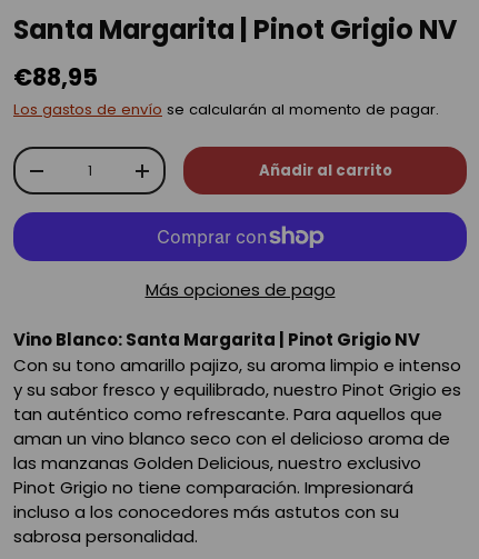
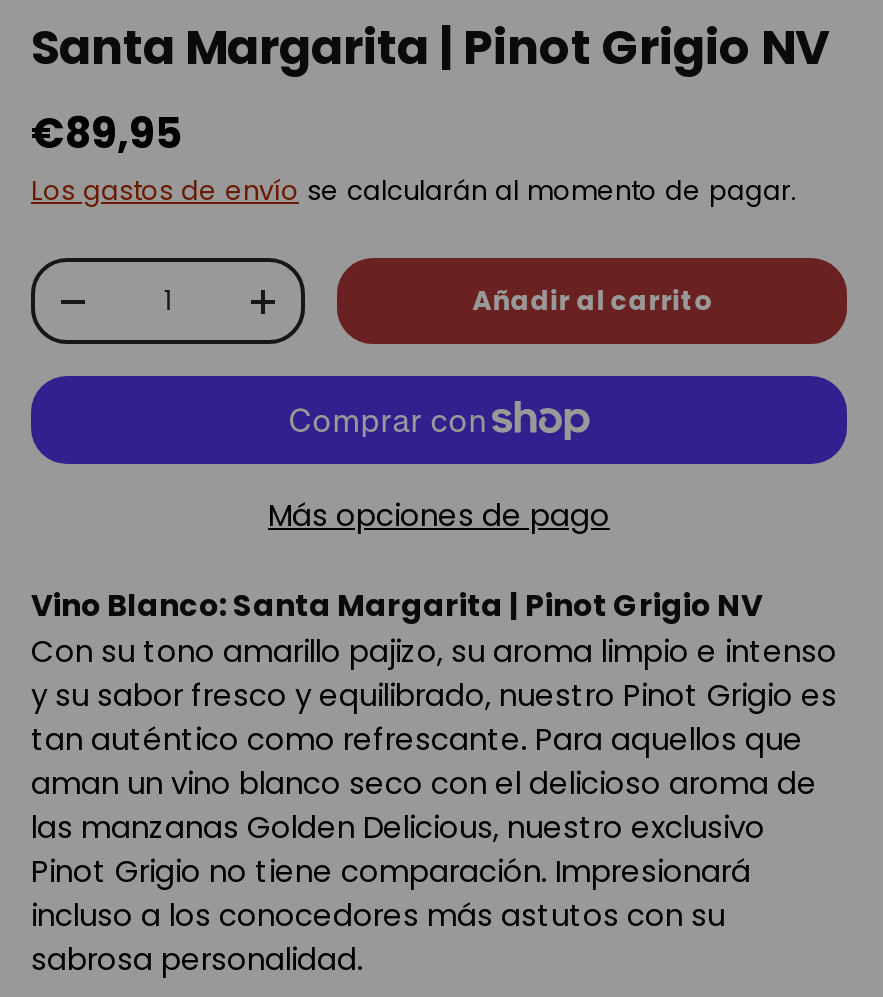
- €88,95
+ €89,95
